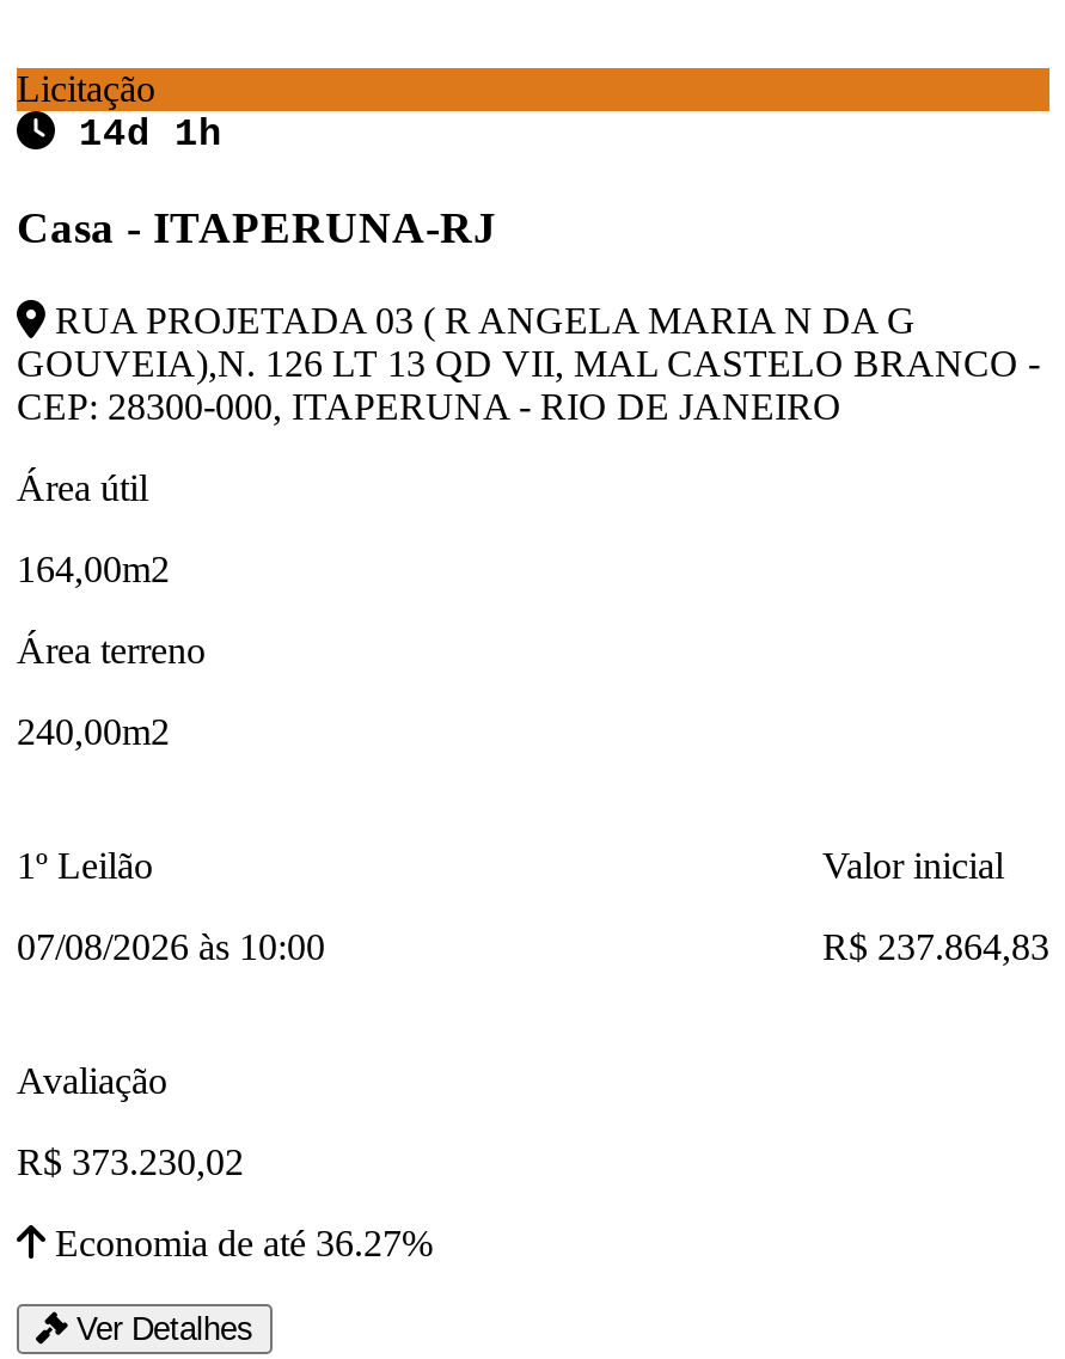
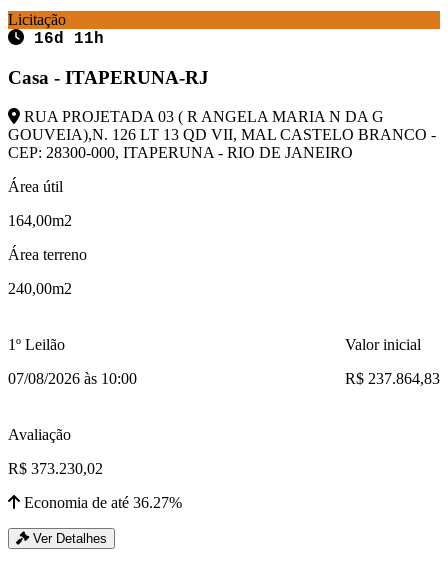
- 14d 1h
+ 16d 11h
